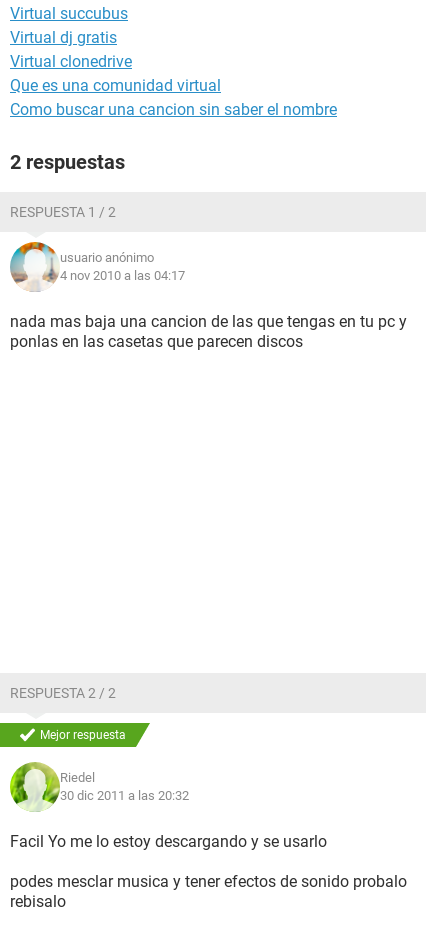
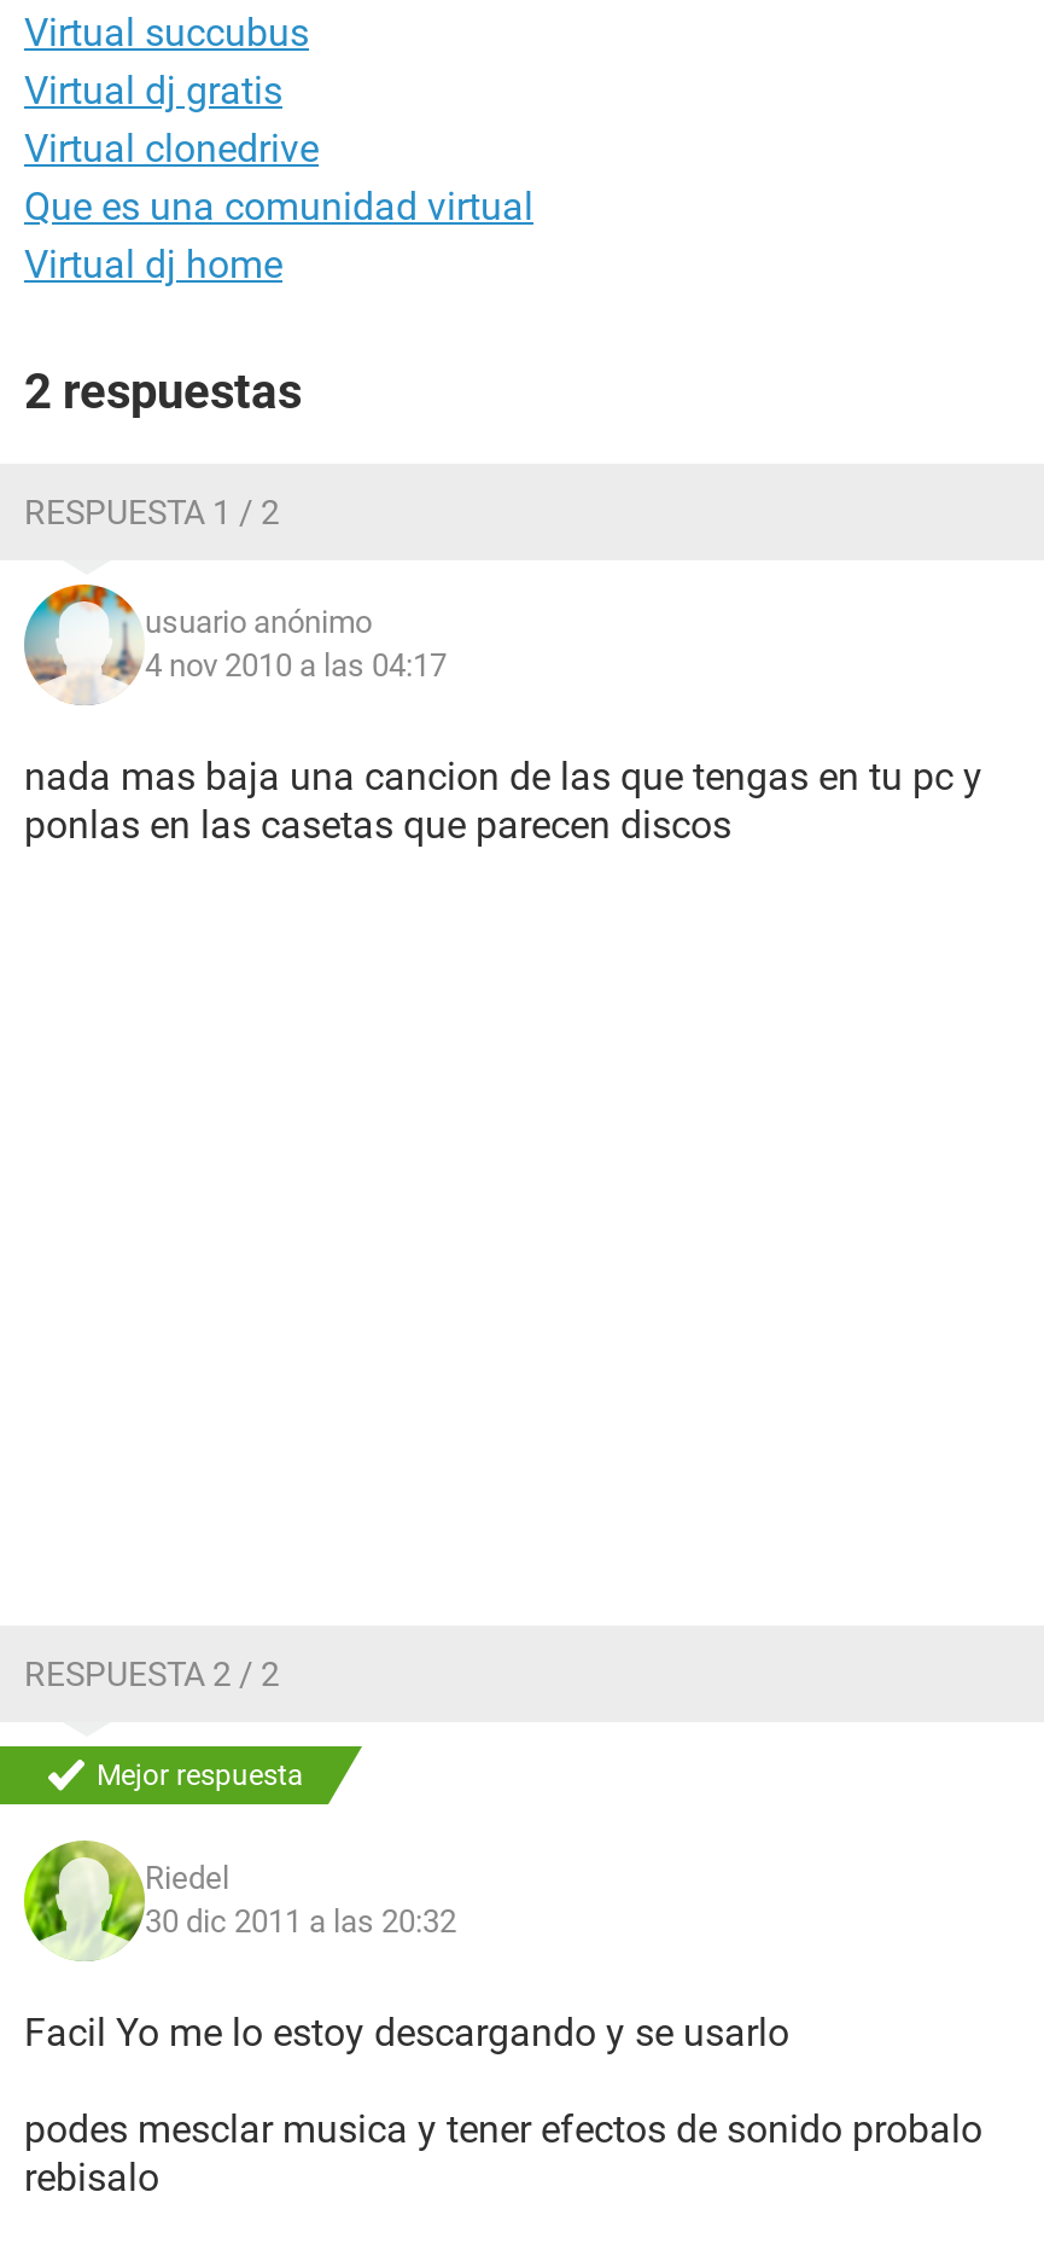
- Como buscar una cancion sin saber el nombre
+ Virtual dj home
